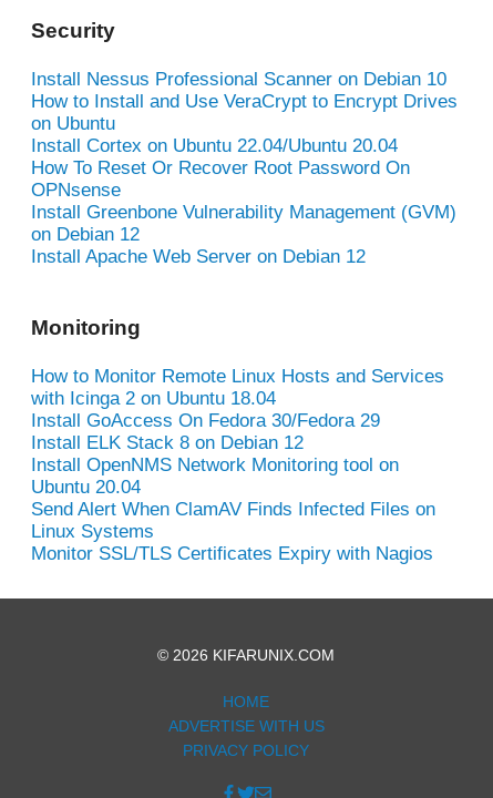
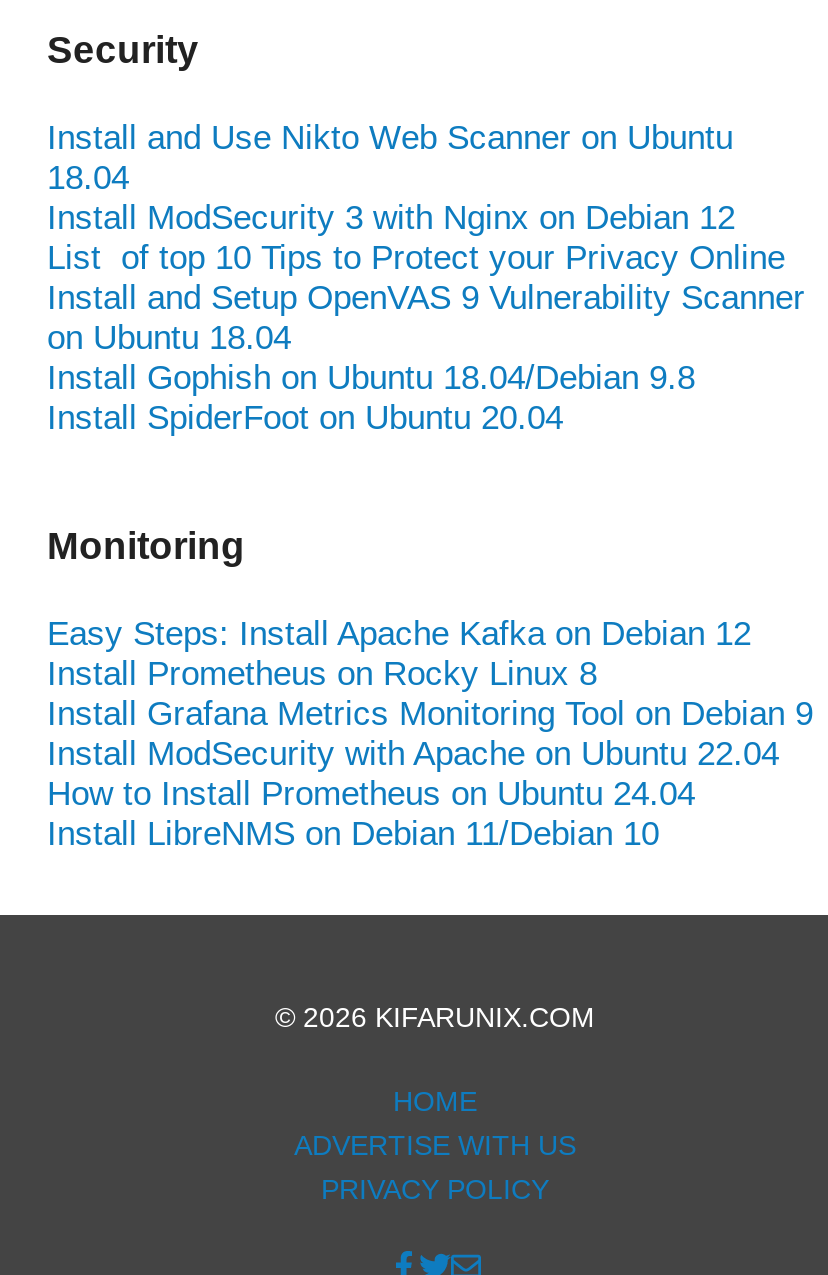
- Install Nessus Professional Scanner on Debian 10
- How to Install and Use VeraCrypt to Encrypt Drives
- on Ubuntu
- Install Cortex on Ubuntu 22.04/Ubuntu 20.04
- How To Reset Or Recover Root Password On
- OPNsense
- Install Greenbone Vulnerability Management (GVM)
- on Debian 12
- Install Apache Web Server on Debian 12
+ Install and Use Nikto Web Scanner on Ubuntu
+ 18.04
+ Install ModSecurity 3 with Nginx on Debian 12
+ List of top 10 Tips to Protect your Privacy Online
+ Install and Setup OpenVAS 9 Vulnerability Scanner
+ on Ubuntu 18.04
+ Install Gophish on Ubuntu 18.04/Debian 9.8
+ Install SpiderFoot on Ubuntu 20.04

- How to Monitor Remote Linux Hosts and Services
- with Icinga 2 on Ubuntu 18.04
- Install GoAccess On Fedora 30/Fedora 29
- Install ELK Stack 8 on Debian 12
- Install OpenNMS Network Monitoring tool on
- Ubuntu 20.04
- Send Alert When ClamAV Finds Infected Files on
- Linux Systems
- Monitor SSL/TLS Certificates Expiry with Nagios
+ Easy Steps: Install Apache Kafka on Debian 12
+ Install Prometheus on Rocky Linux 8
+ Install Grafana Metrics Monitoring Tool on Debian 9
+ Install ModSecurity with Apache on Ubuntu 22.04
+ How to Install Prometheus on Ubuntu 24.04
+ Install LibreNMS on Debian 11/Debian 10
